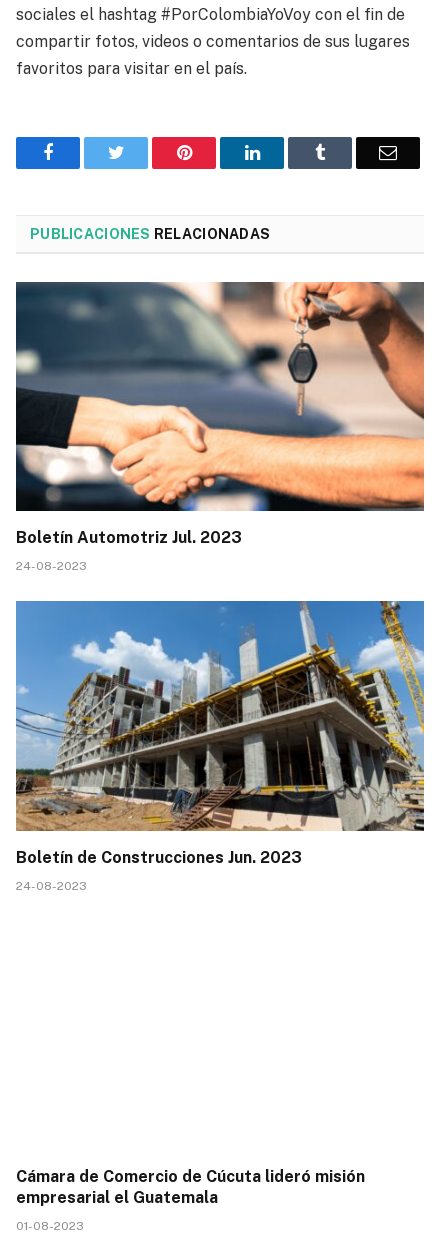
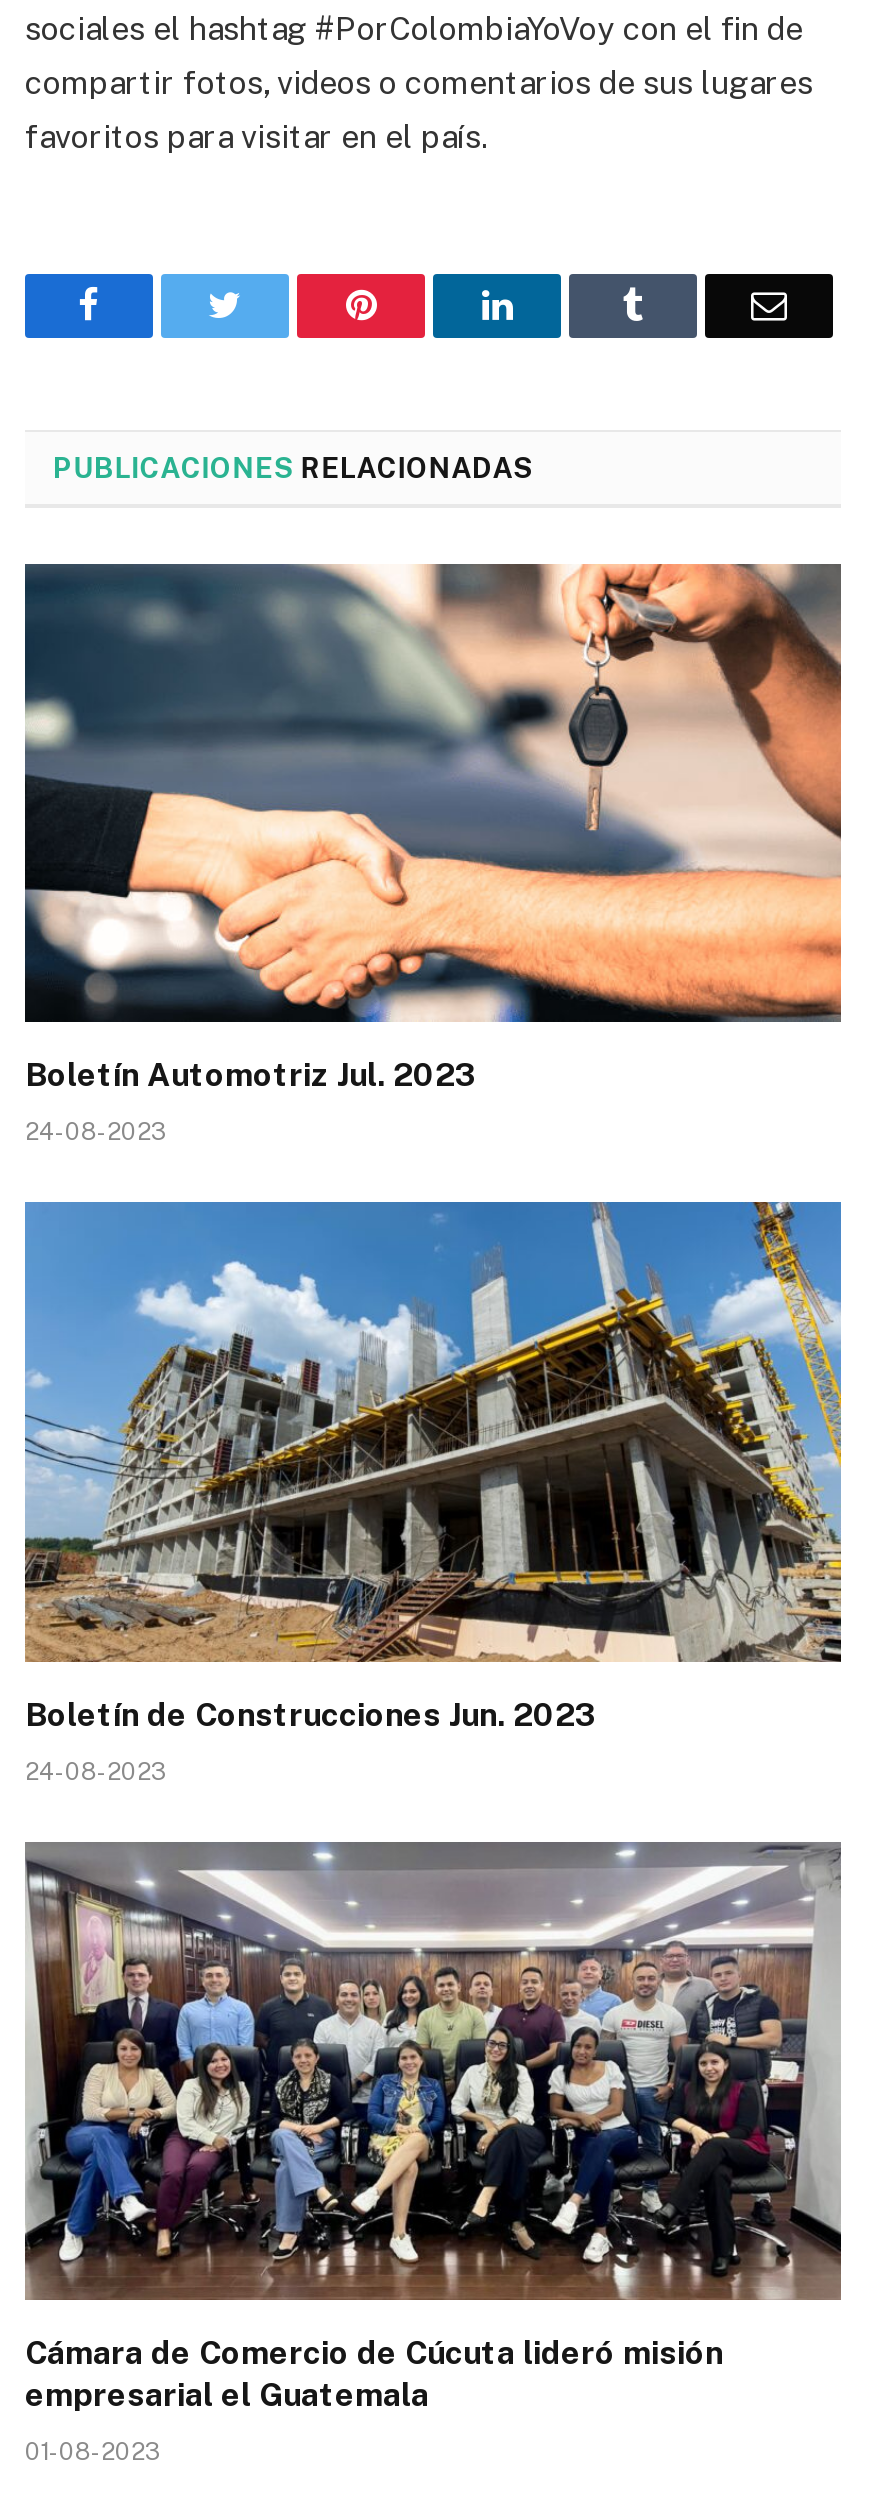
+ [image]
